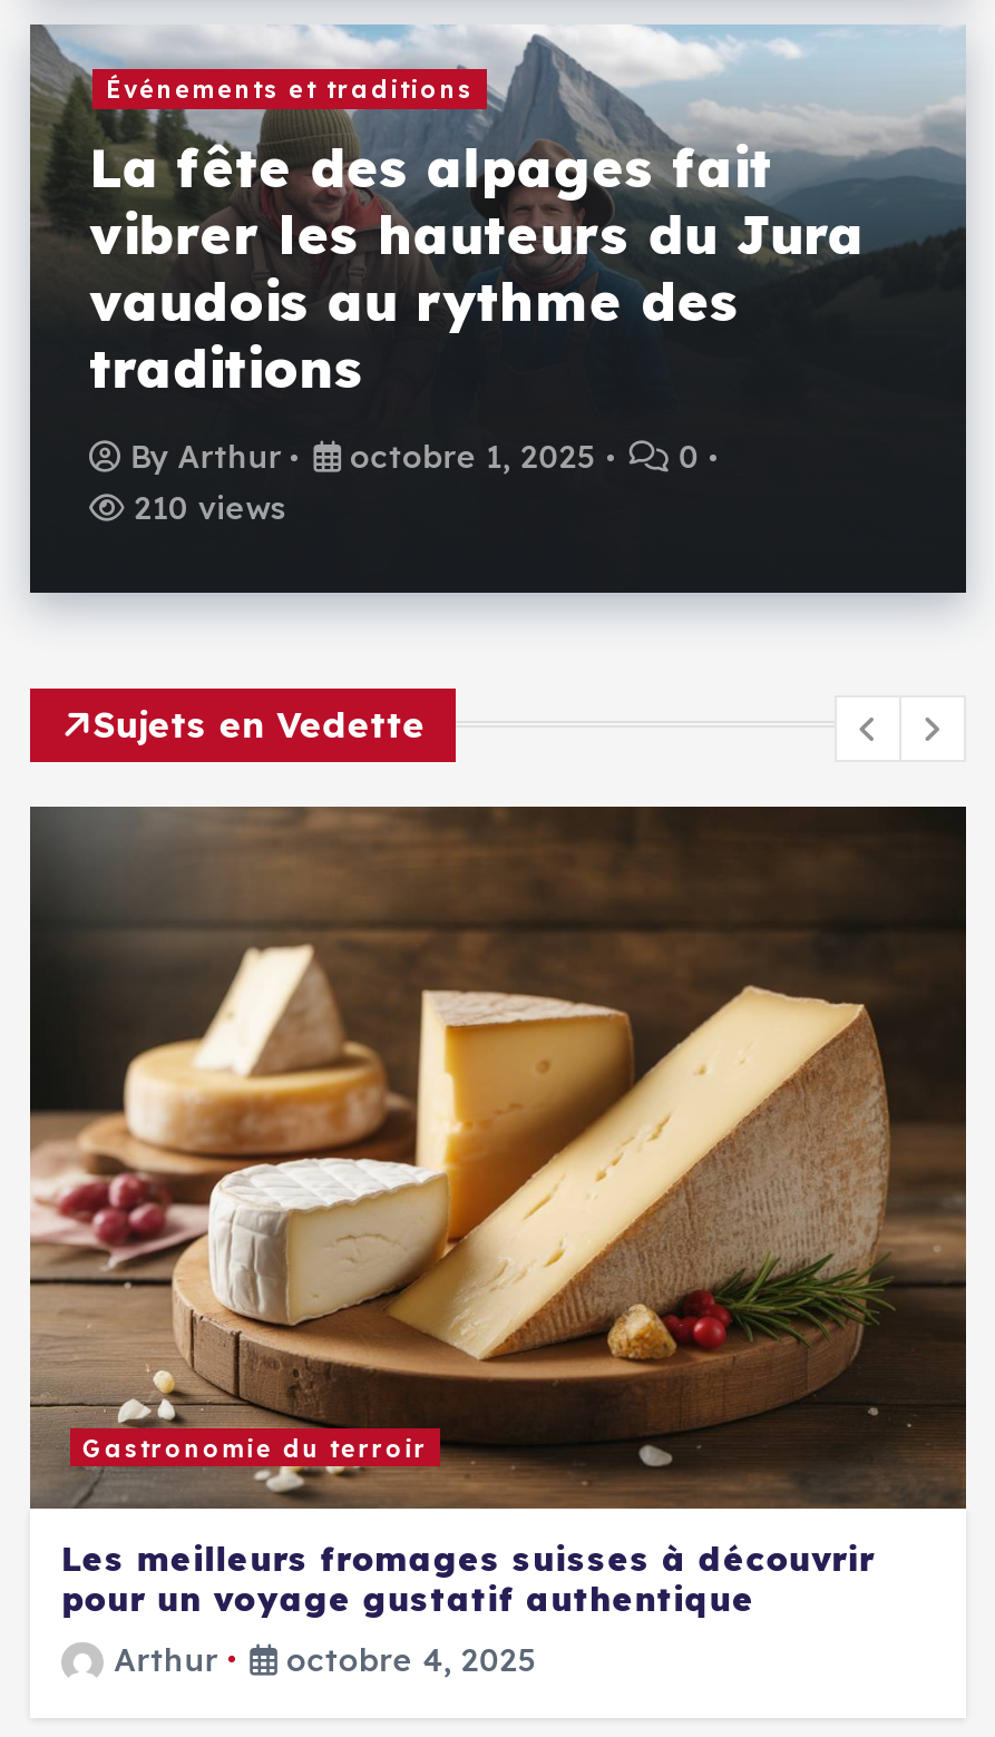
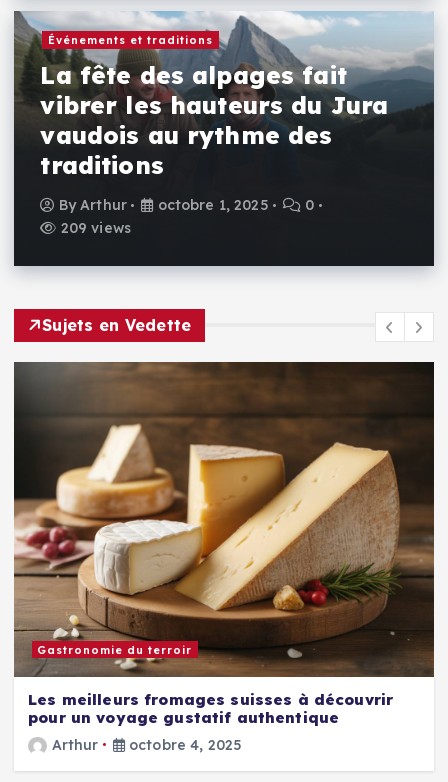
- 210 views
+ 209 views
